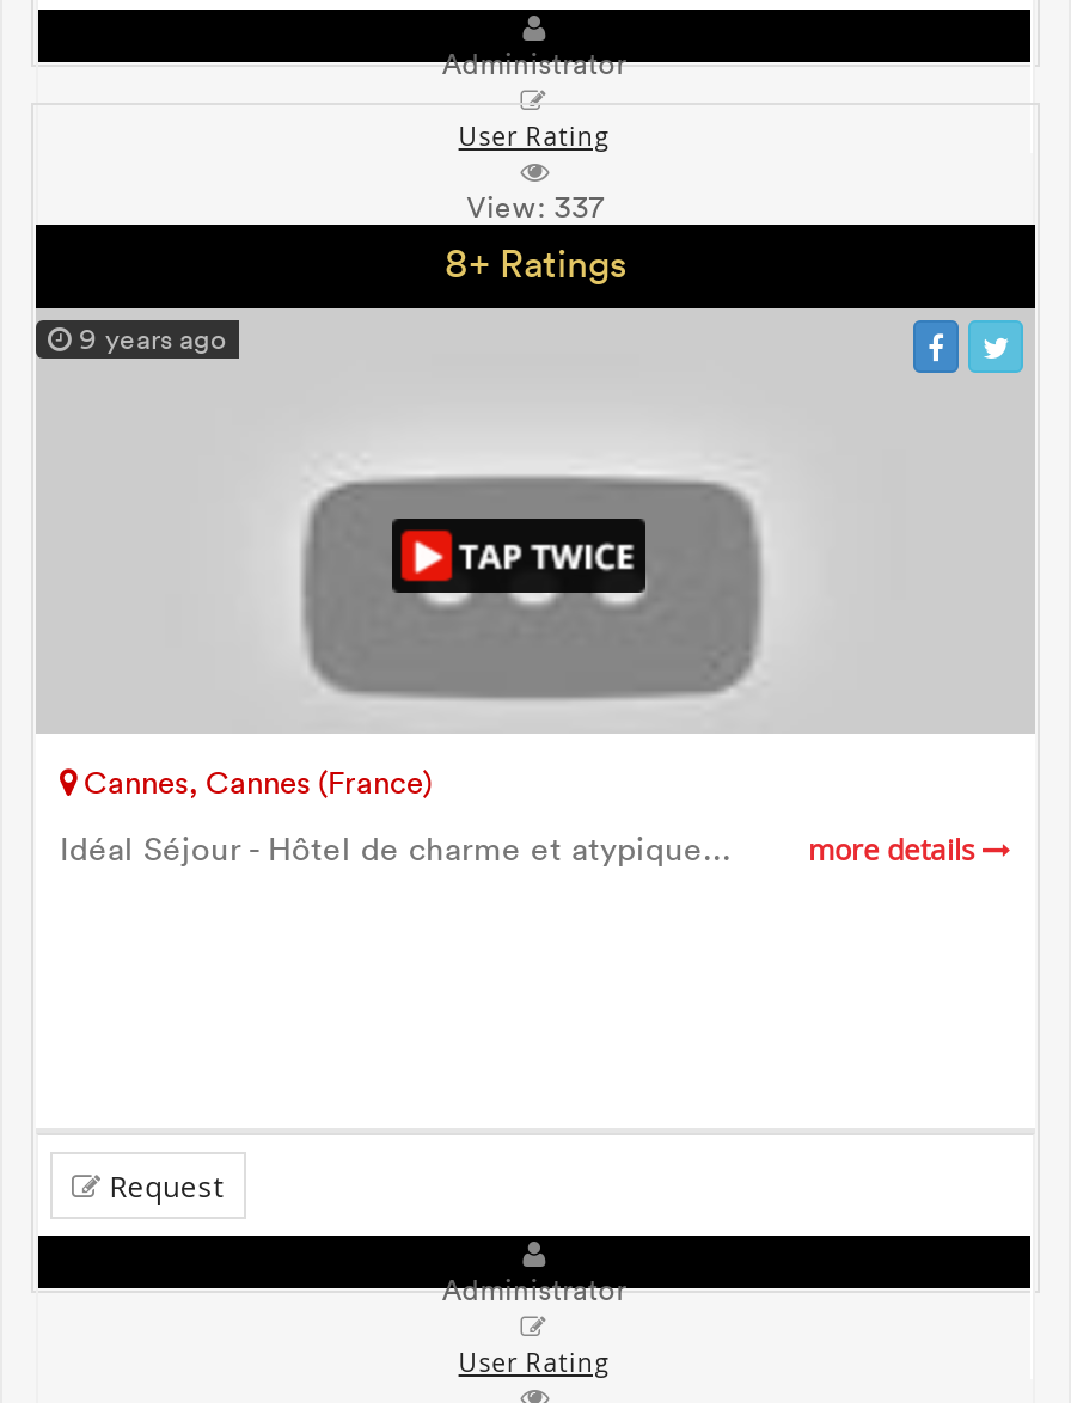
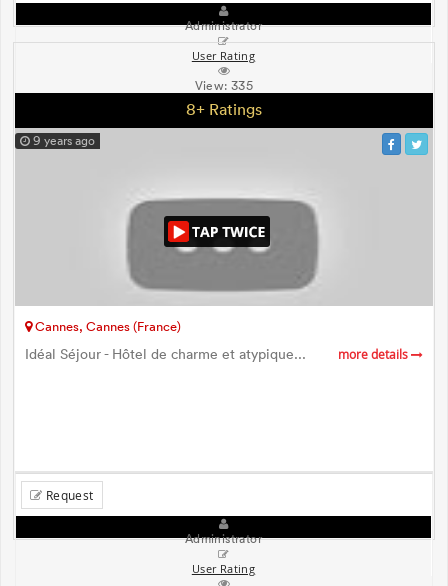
- View: 337
+ View: 335
